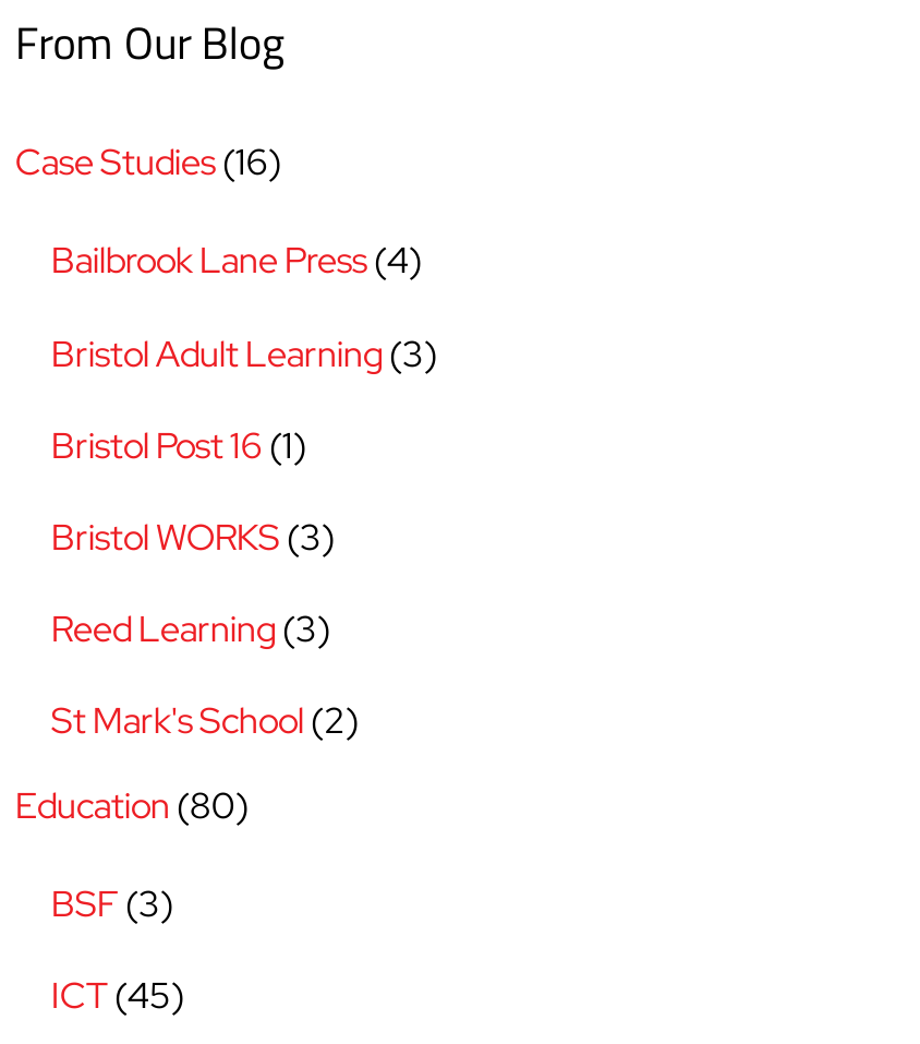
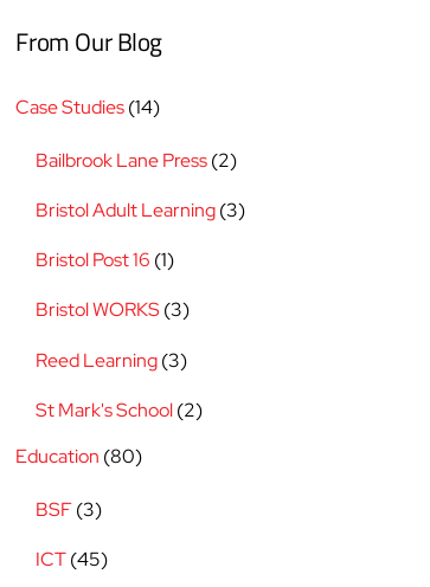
- Case Studies (16)
+ Case Studies (14)

- Bailbrook Lane Press (4)
+ Bailbrook Lane Press (2)
